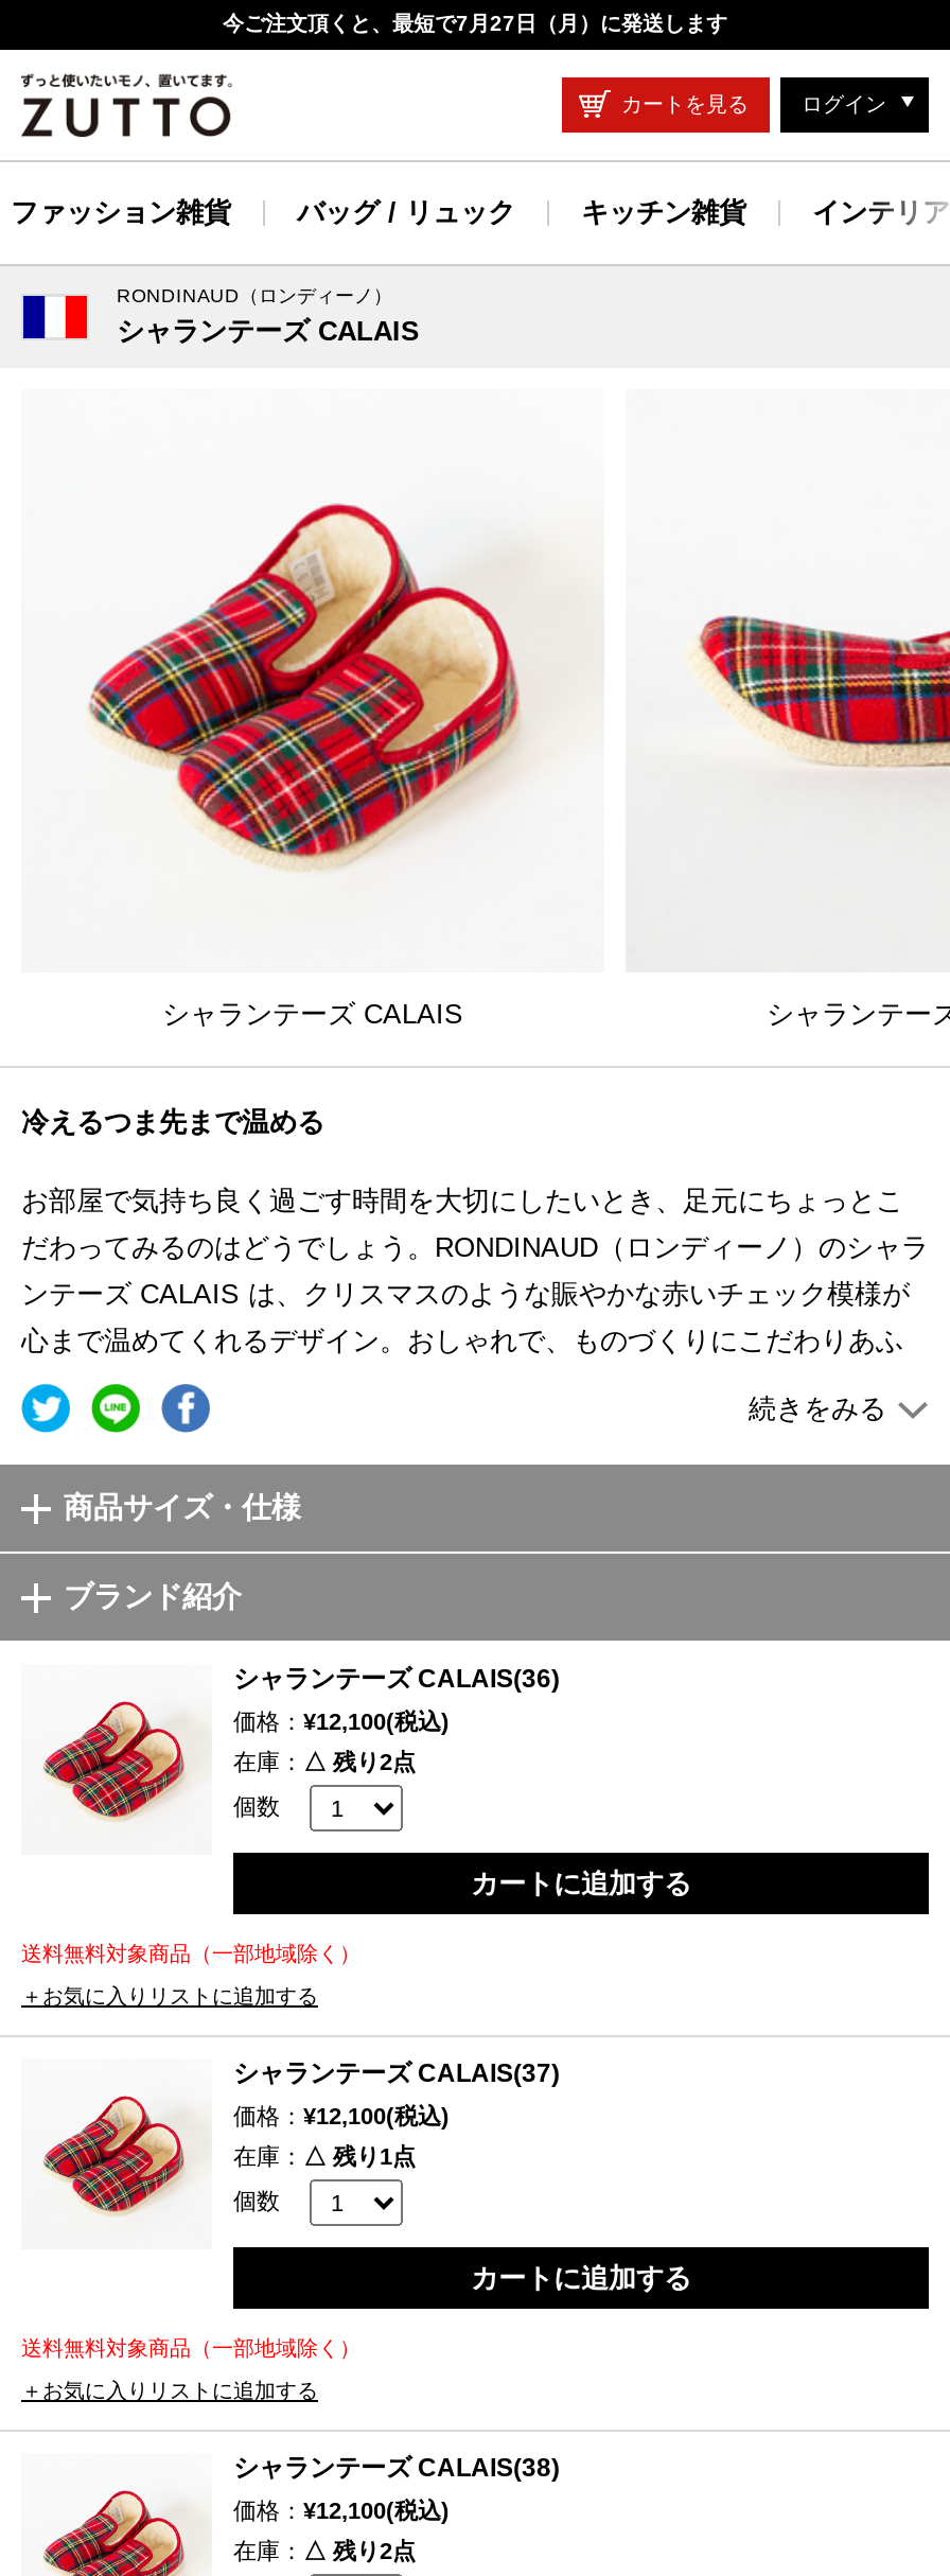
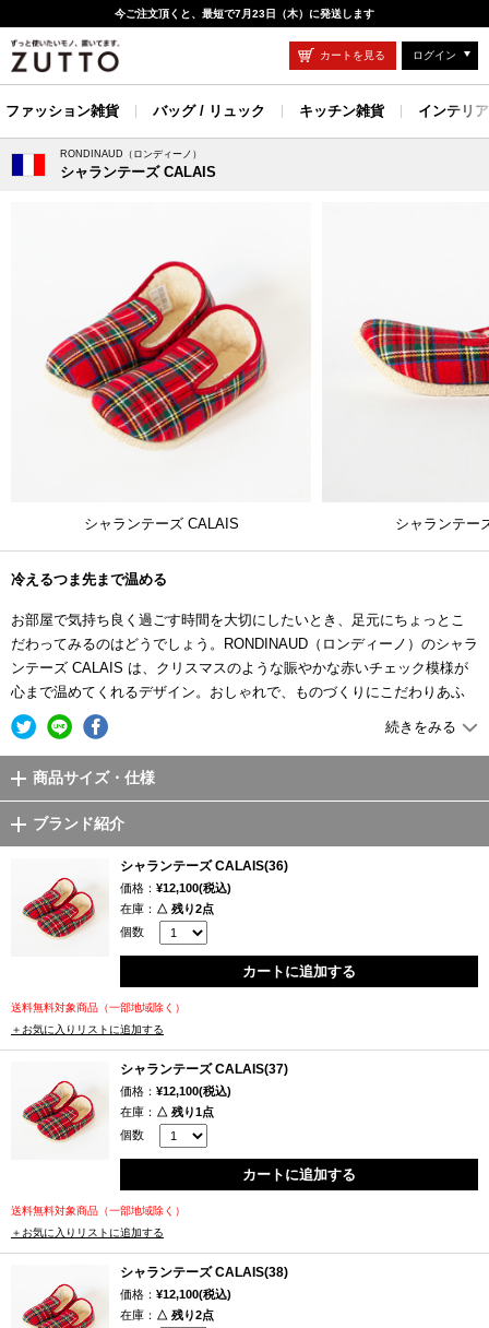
- 今ご注文頂くと、最短で7月27日（月）に発送します
+ 今ご注文頂くと、最短で7月23日（木）に発送します
